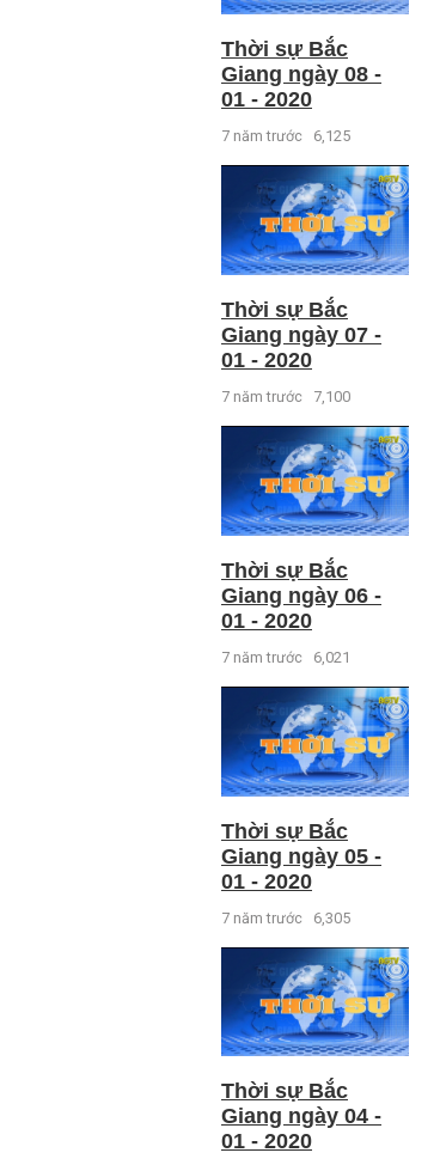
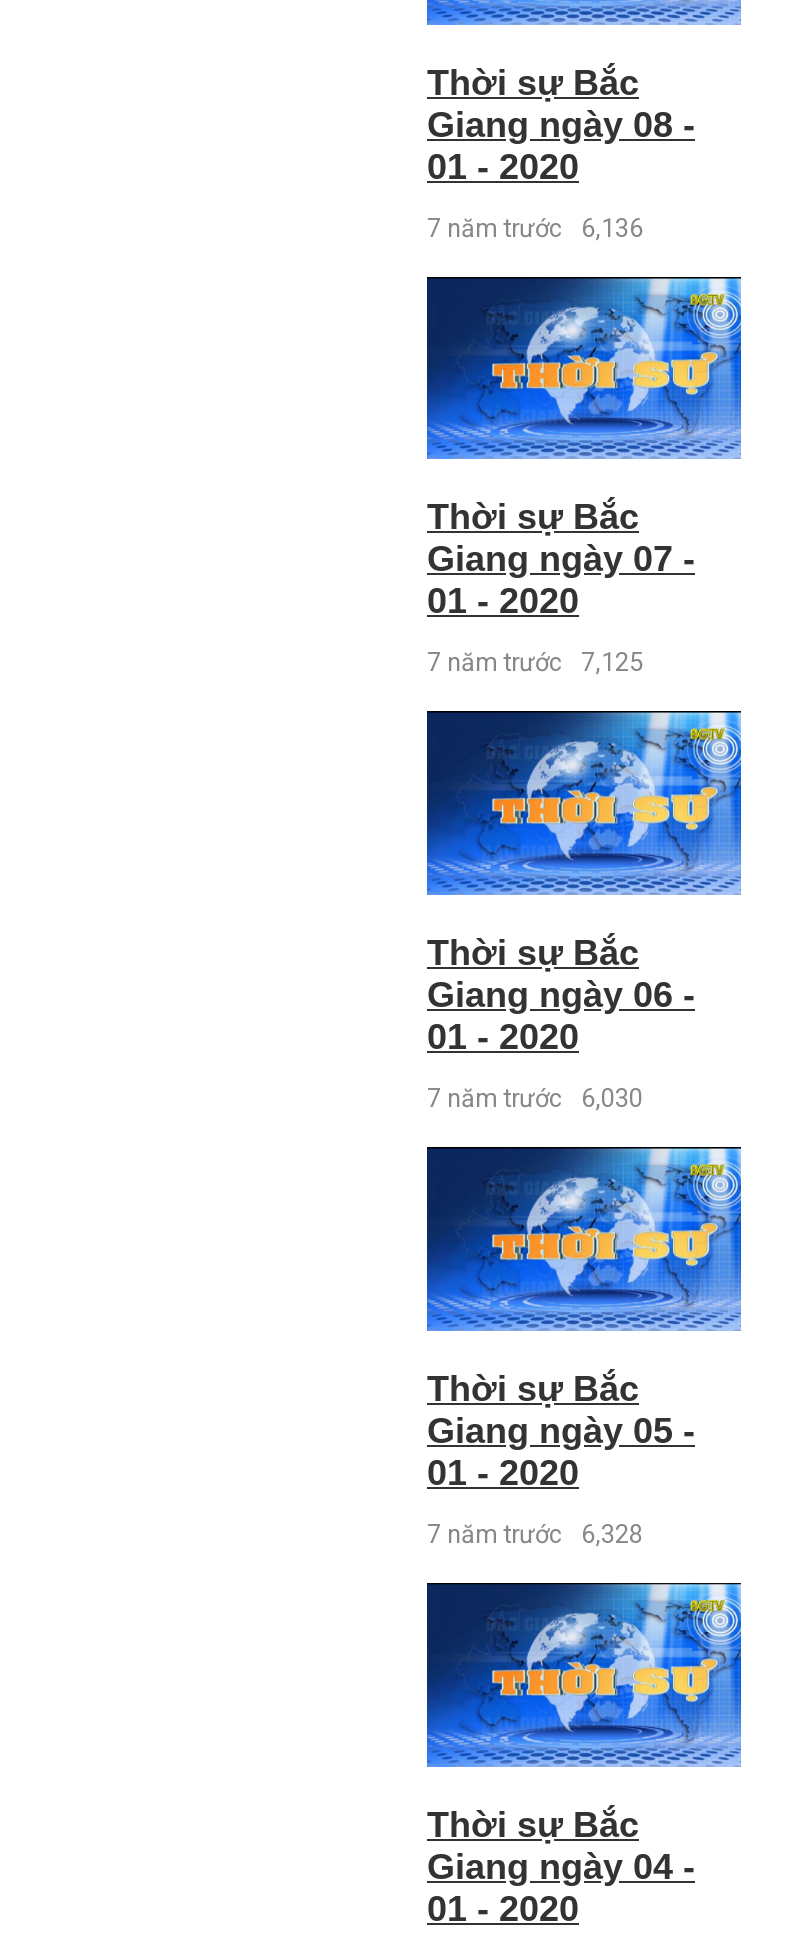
- 7 năm trước 6,125
+ 7 năm trước 6,136

- 7 năm trước 7,100
+ 7 năm trước 7,125

- 7 năm trước 6,021
+ 7 năm trước 6,030

- 7 năm trước 6,305
+ 7 năm trước 6,328
